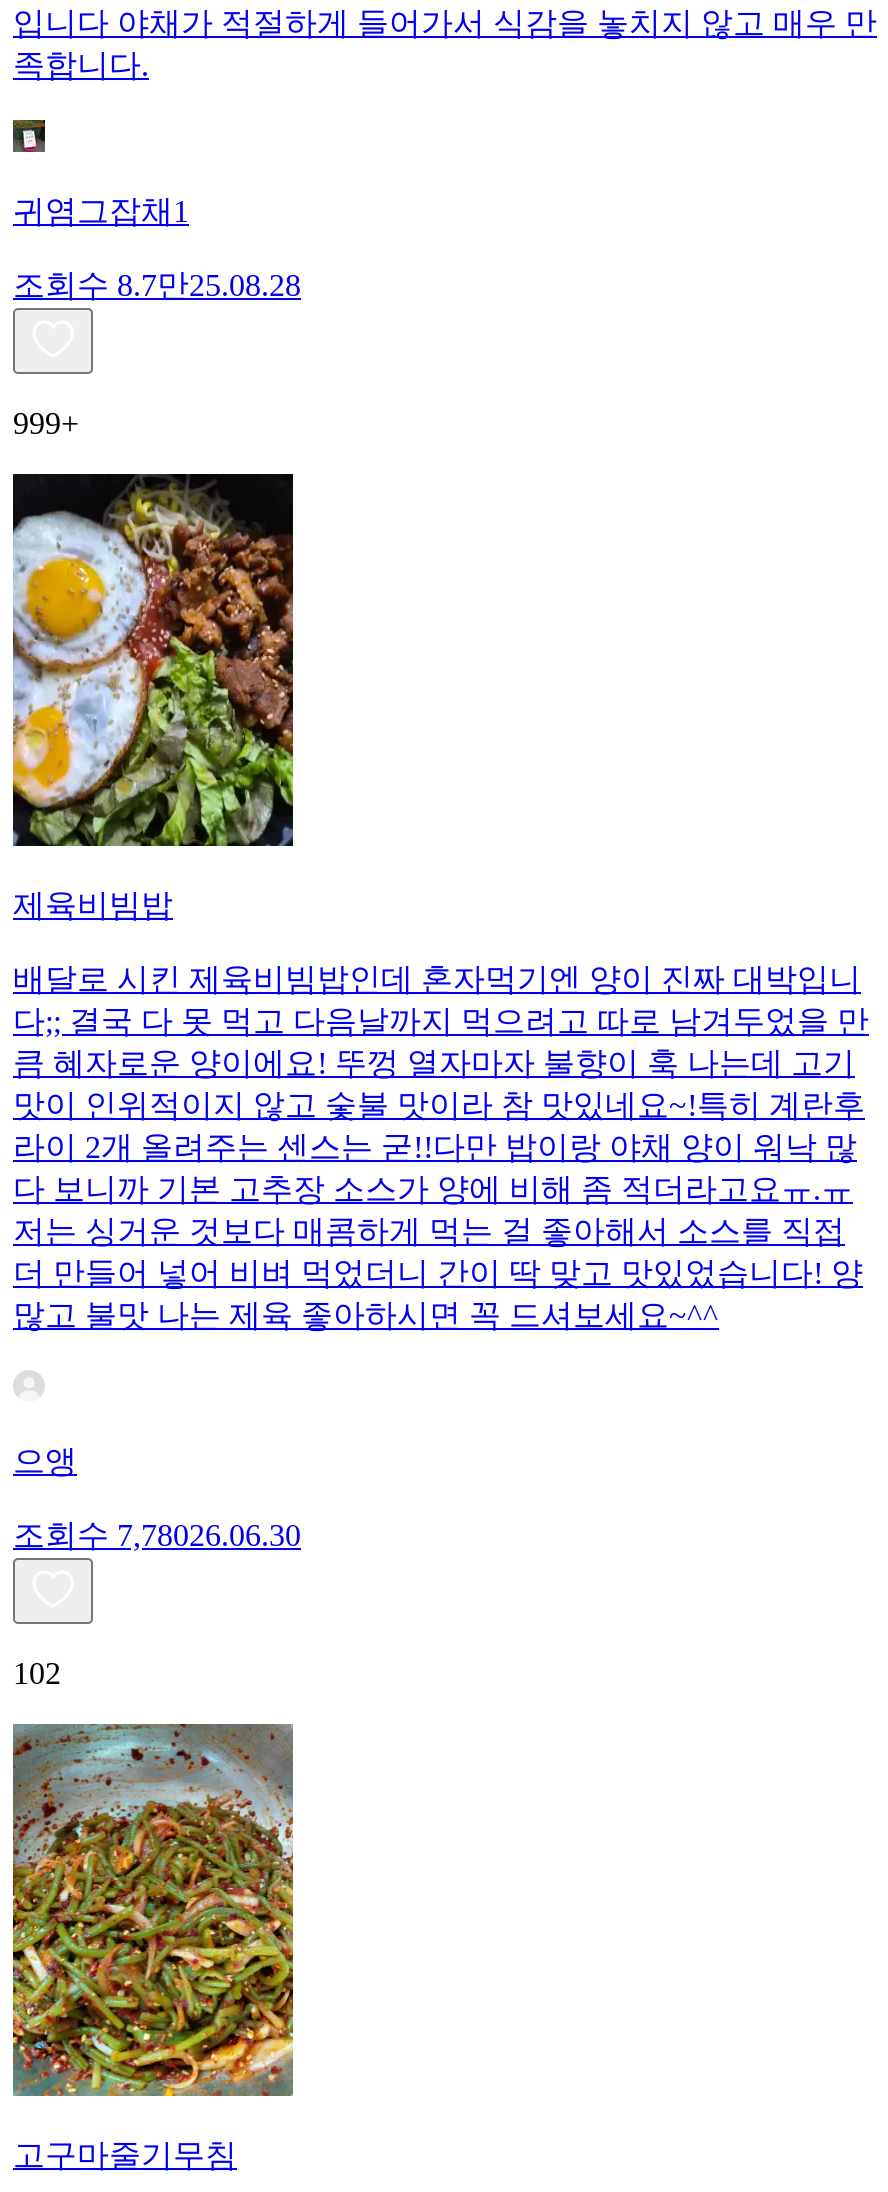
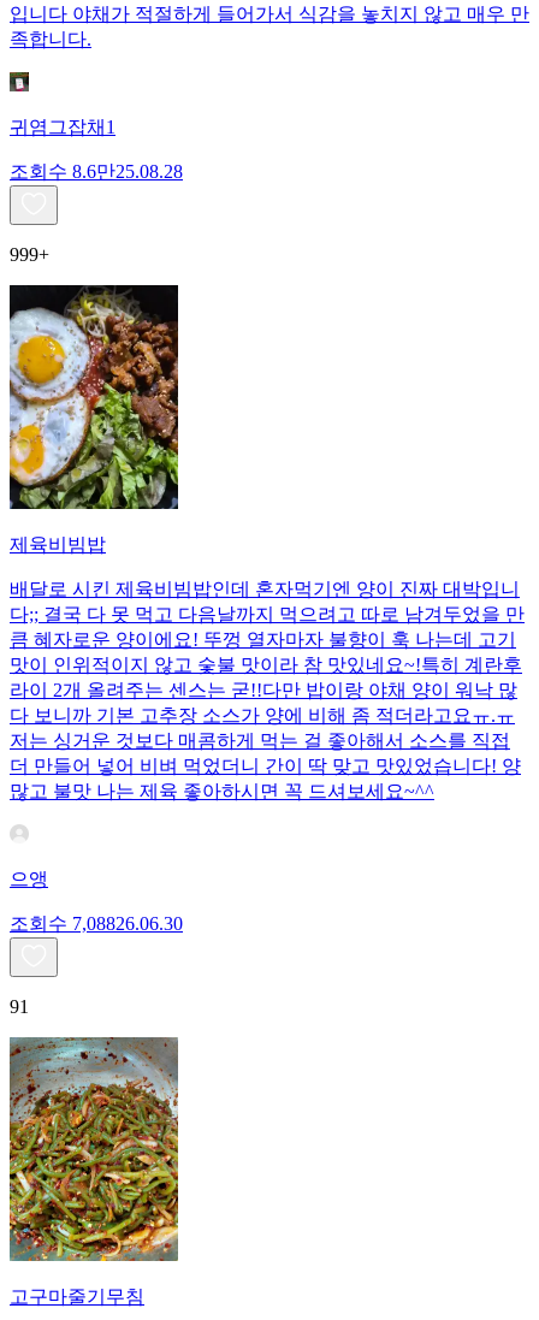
- 조회수 8.7만 25.08.28
+ 조회수 8.6만 25.08.28

- 조회수 7,78026.06.30
+ 조회수 7,08826.06.30

- 102
+ 91
